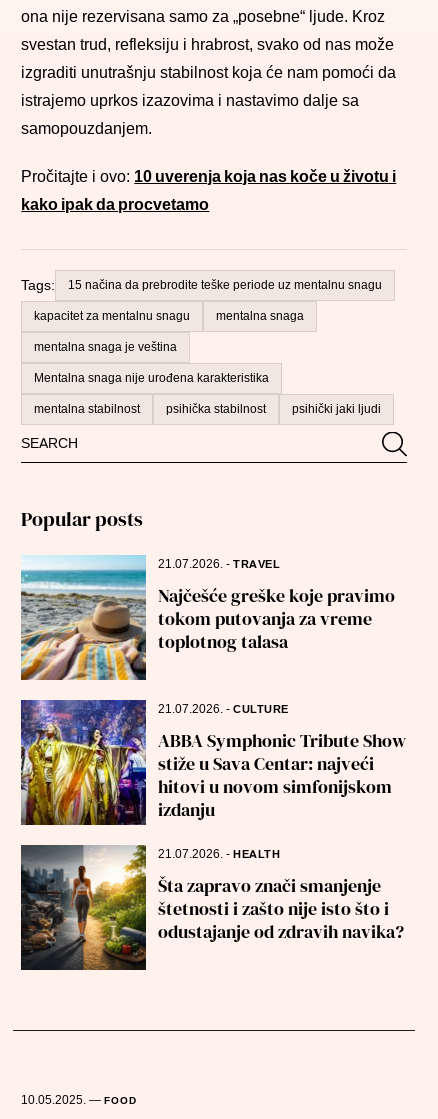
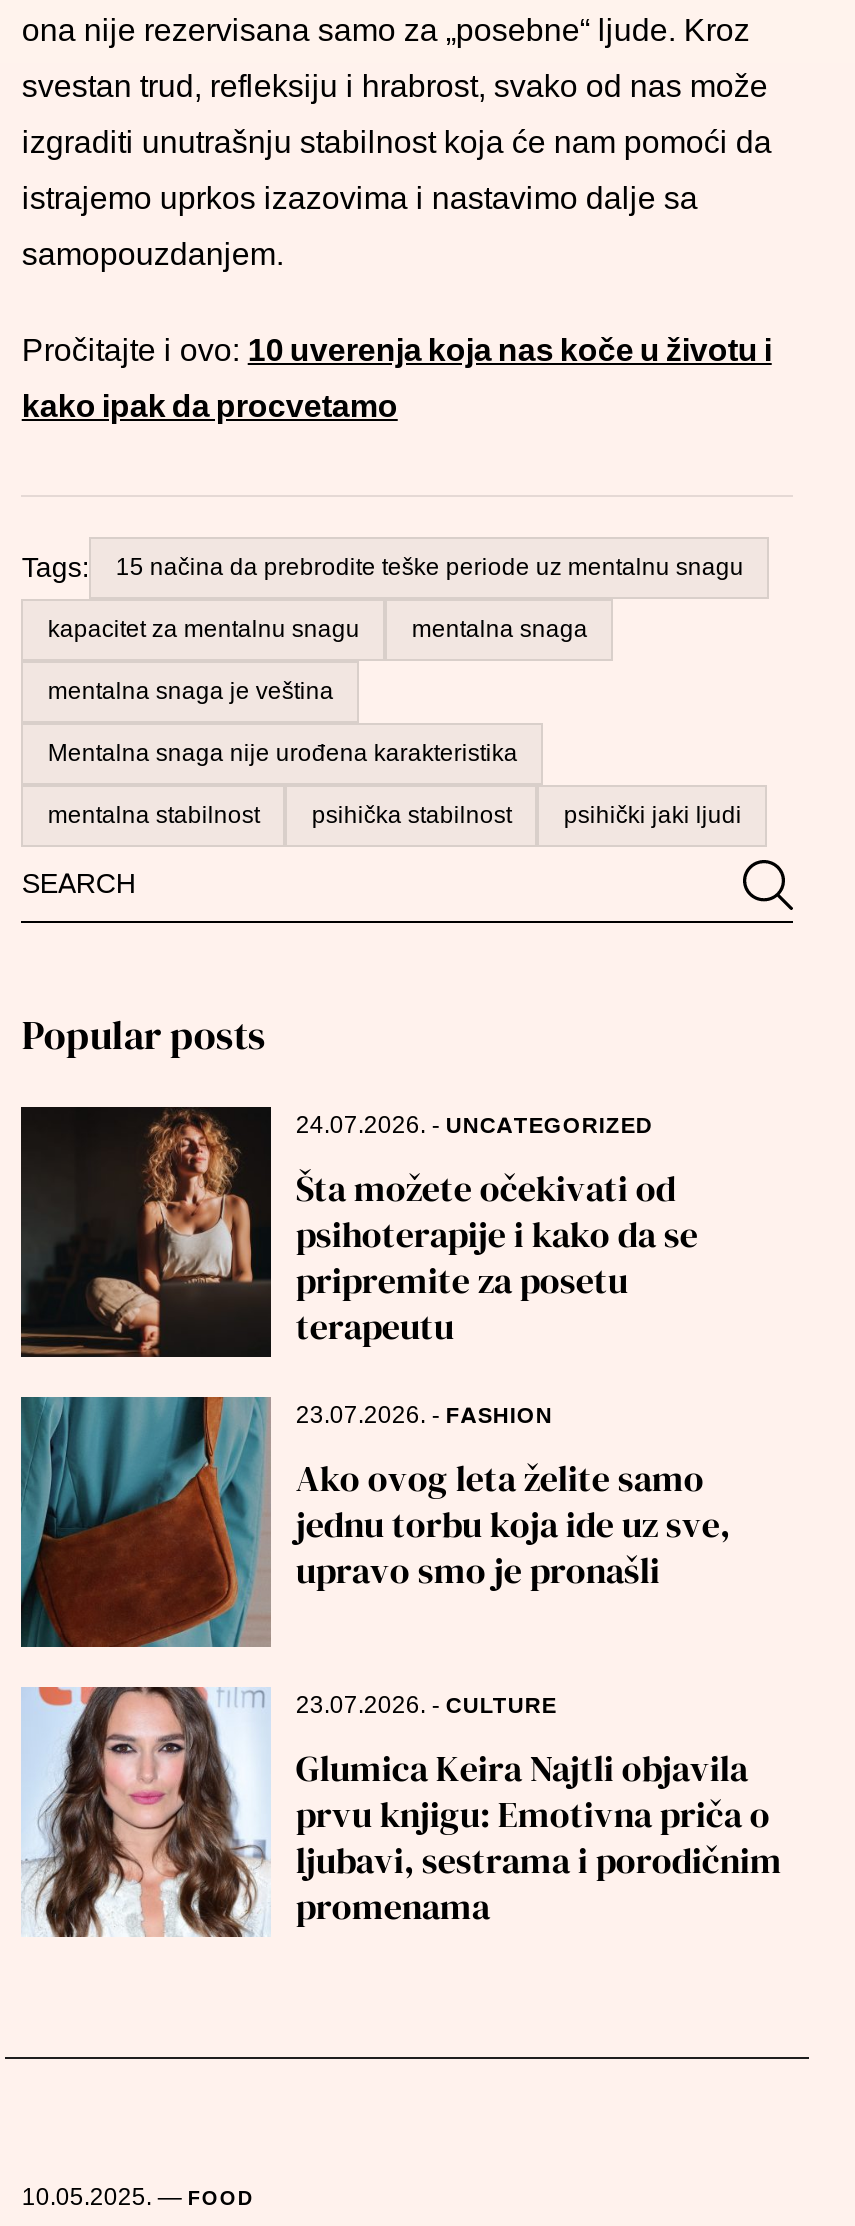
- [image]
- 21.07.2026. - TRAVEL
+ [image]
+ 24.07.2026. - UNCATEGORIZED

- Najčešće greške koje pravimo
- tokom putovanja za vreme
- toplotnog talasa
+ Šta možete očekivati od
+ psihoterapije i kako da se
+ pripremite za posetu
+ terapeutu

- [image]
- 21.07.2026. - CULTURE
+ [image]
+ 23.07.2026. - FASHION

- ABBA Symphonic Tribute Show
- stiže u Sava Centar: najveći
- hitovi u novom simfonijskom
- izdanju
+ Ako ovog leta želite samo
+ jednu torbu koja ide uz sve,
+ upravo smo je pronašli

- [image]
- 21.07.2026. - HEALTH
+ [image]
+ 23.07.2026. - CULTURE

- Šta zapravo znači smanjenje
- štetnosti i zašto nije isto što i
- odustajanje od zdravih navika?
+ Glumica Keira Najtli objavila
+ prvu knjigu: Emotivna priča o
+ ljubavi, sestrama i porodičnim
+ promenama
